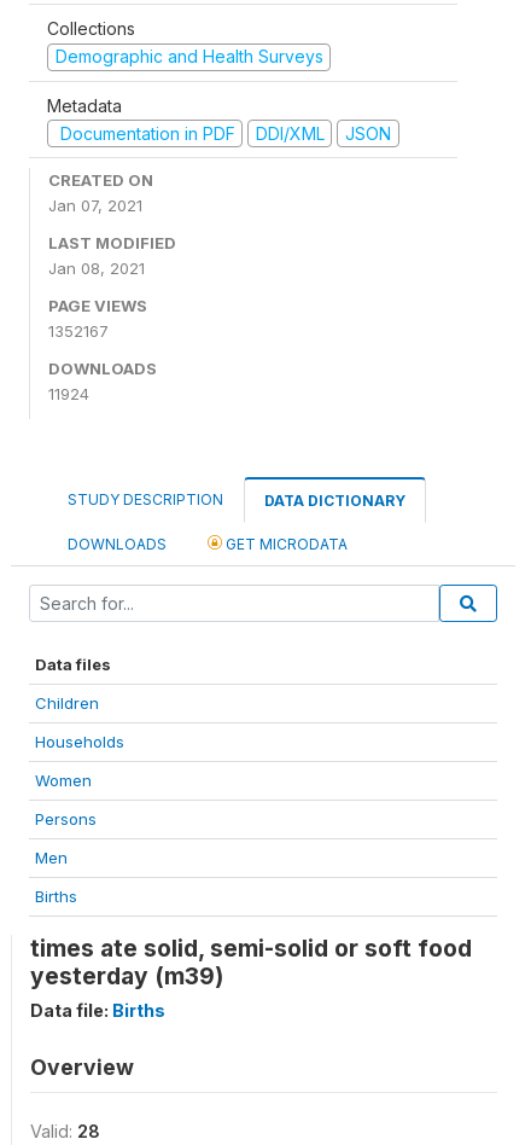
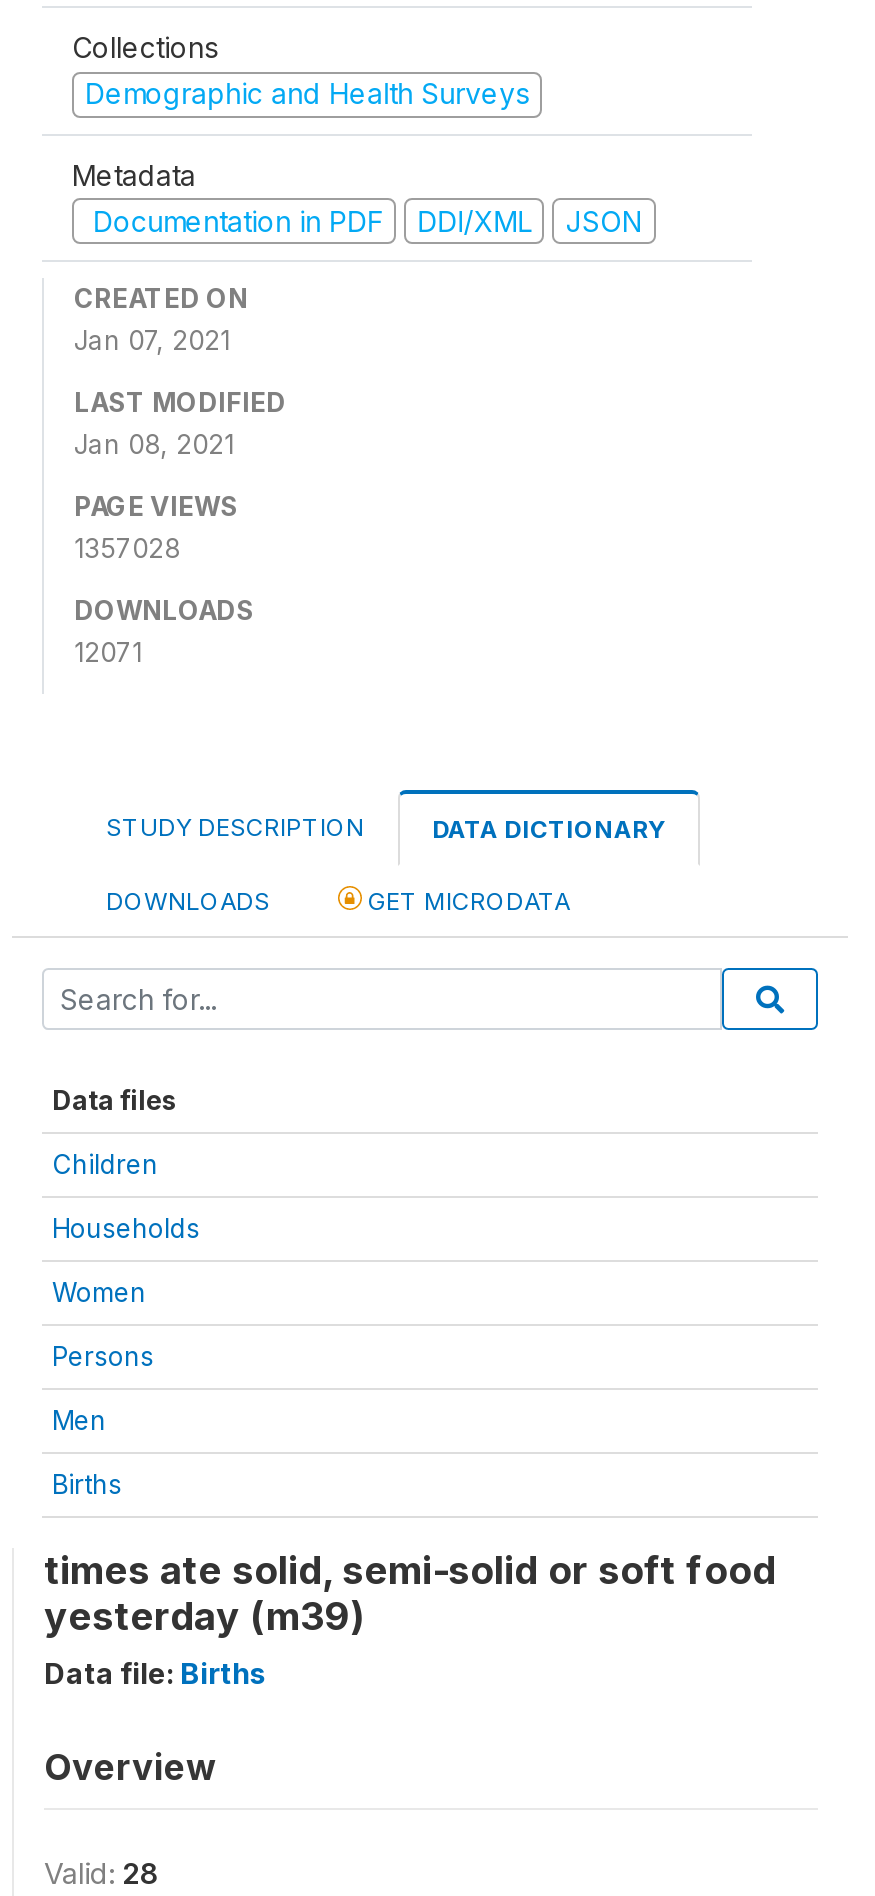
- 1352167
+ 1357028

- 11924
+ 12071
